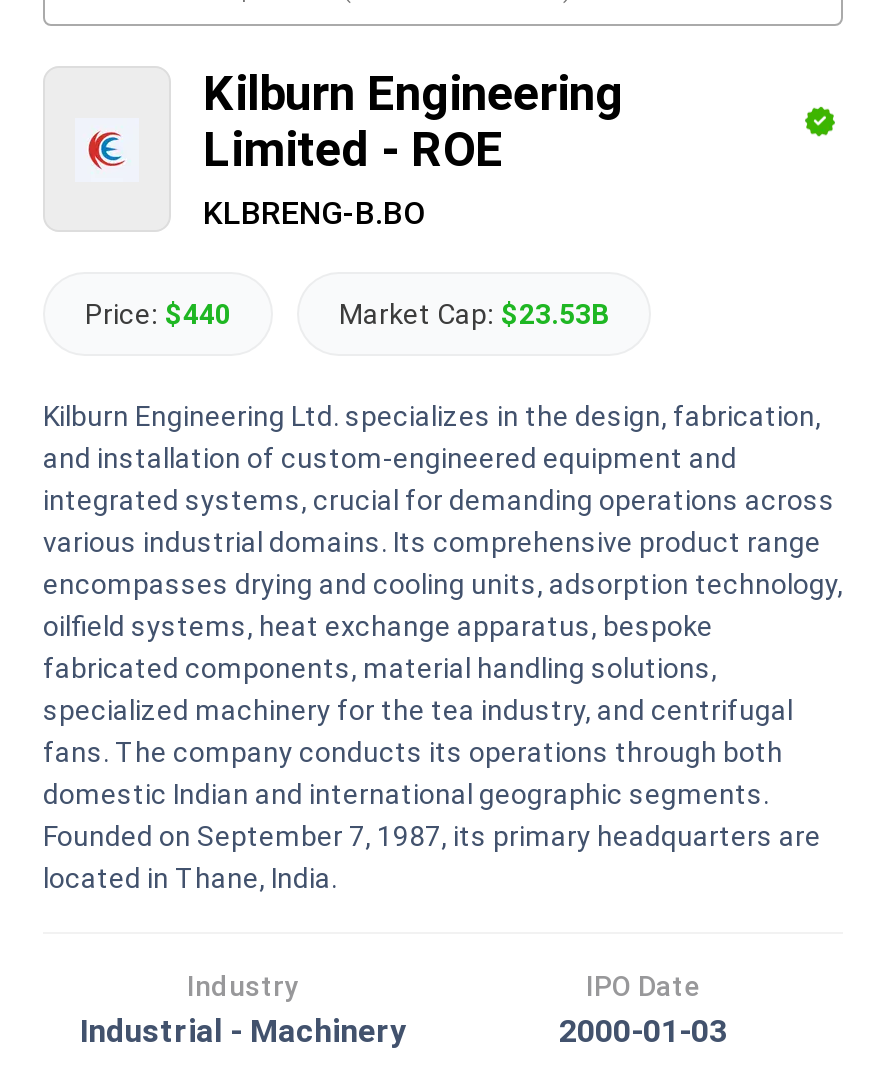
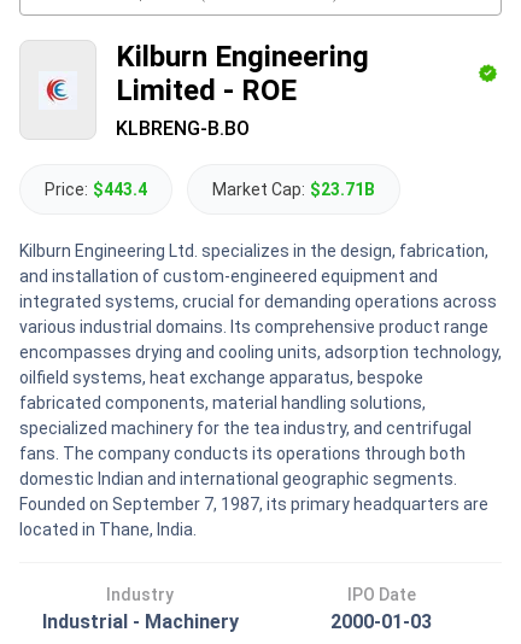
- Price: $440
+ Price: $443.4

- Market Cap: $23.53B
+ Market Cap: $23.71B
